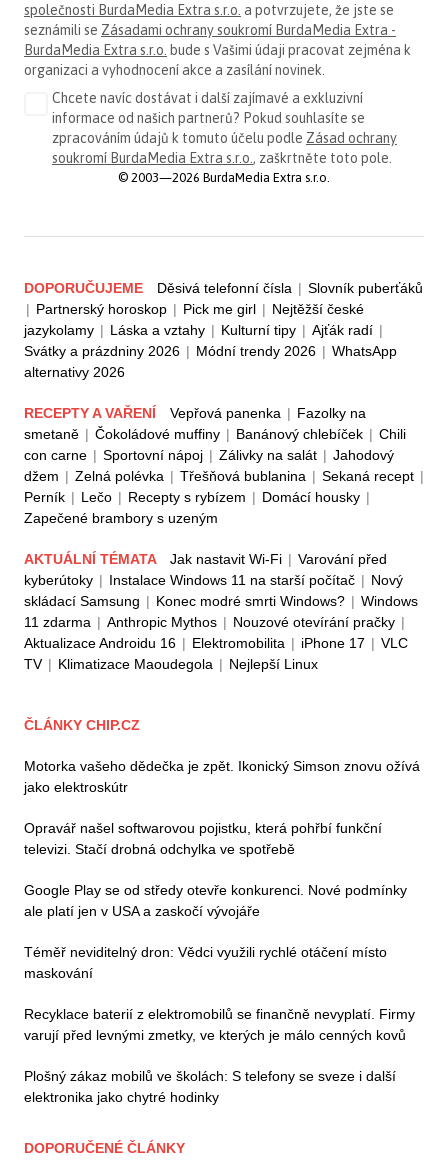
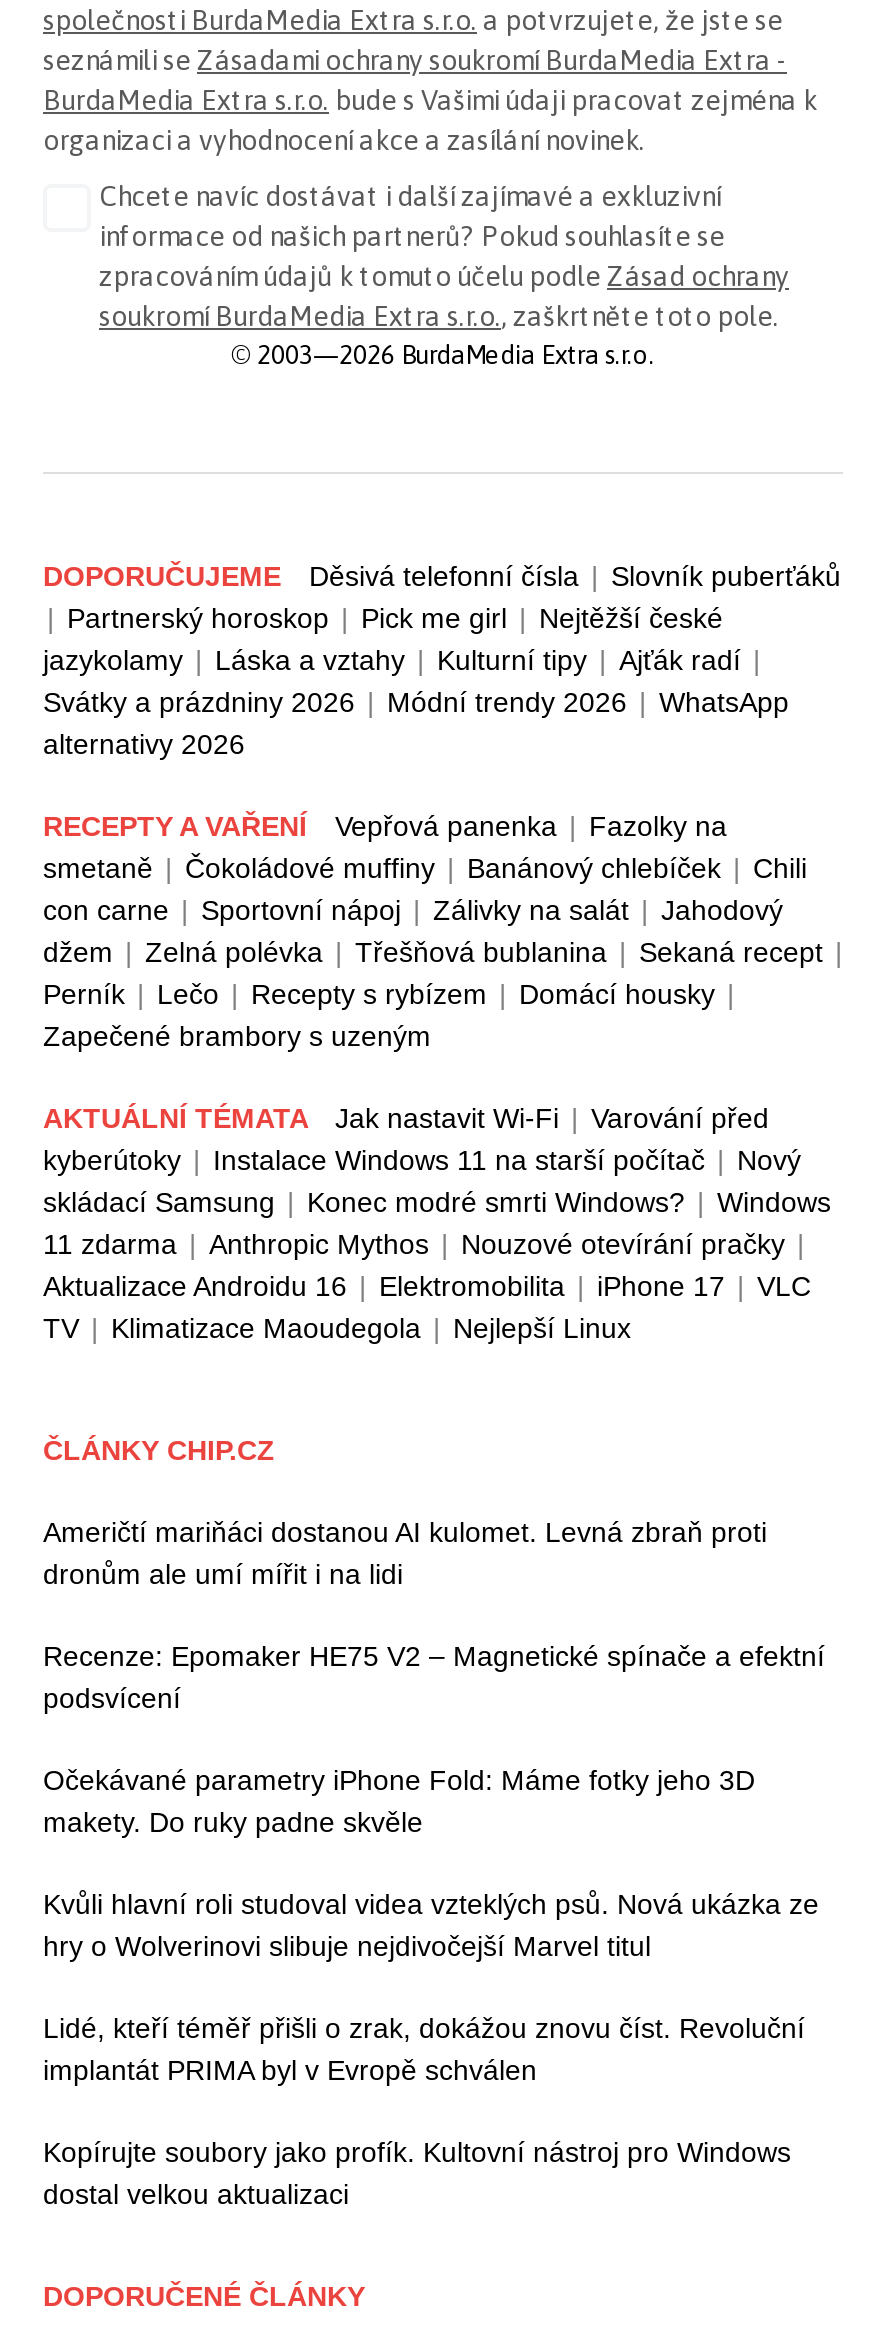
- Motorka vašeho dědečka je zpět. Ikonický Simson znovu ožívá
- jako elektroskútr
+ Američtí mariňáci dostanou AI kulomet. Levná zbraň proti
+ dronům ale umí mířit i na lidi

- Opravář našel softwarovou pojistku, která pohřbí funkční
- televizi. Stačí drobná odchylka ve spotřebě
+ Recenze: Epomaker HE75 V2 – Magnetické spínače a efektní
+ podsvícení

- Google Play se od středy otevře konkurenci. Nové podmínky
- ale platí jen v USA a zaskočí vývojáře
+ Očekávané parametry iPhone Fold: Máme fotky jeho 3D
+ makety. Do ruky padne skvěle

- Téměř neviditelný dron: Vědci využili rychlé otáčení místo
- maskování
+ Kvůli hlavní roli studoval videa vzteklých psů. Nová ukázka ze
+ hry o Wolverinovi slibuje nejdivočejší Marvel titul

- Recyklace baterií z elektromobilů se finančně nevyplatí. Firmy
- varují před levnými zmetky, ve kterých je málo cenných kovů
+ Lidé, kteří téměř přišli o zrak, dokážou znovu číst. Revoluční
+ implantát PRIMA byl v Evropě schválen

- Plošný zákaz mobilů ve školách: S telefony se sveze i další
- elektronika jako chytré hodinky
+ Kopírujte soubory jako profík. Kultovní nástroj pro Windows
+ dostal velkou aktualizaci
